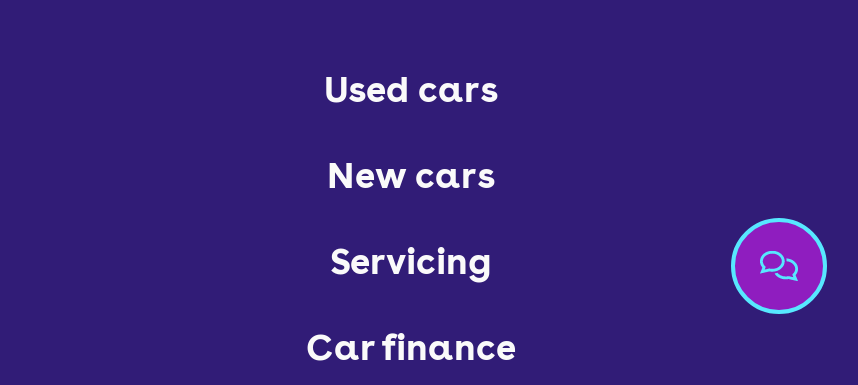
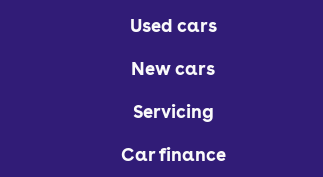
- [image]
